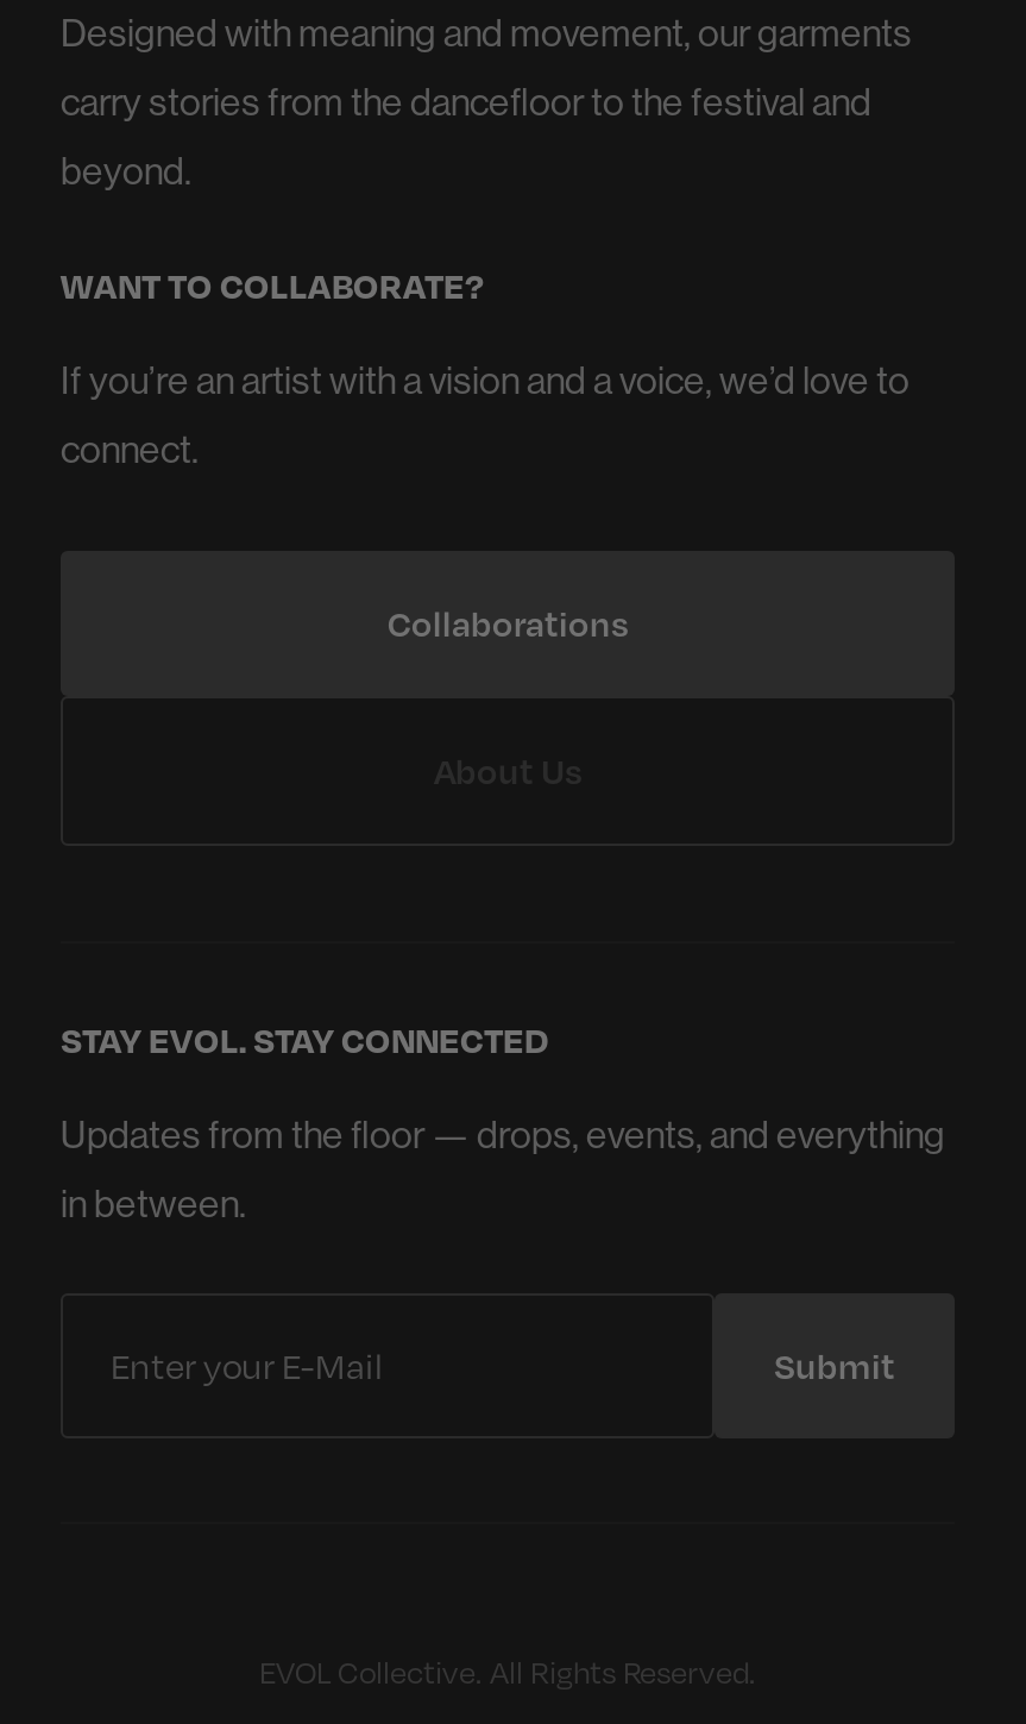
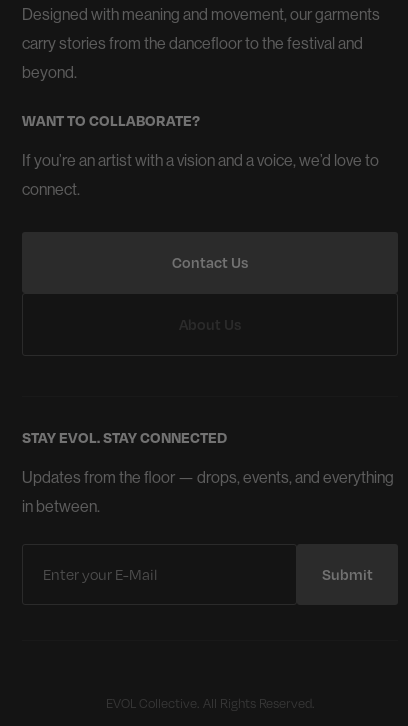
- Collaborations
+ Contact Us
